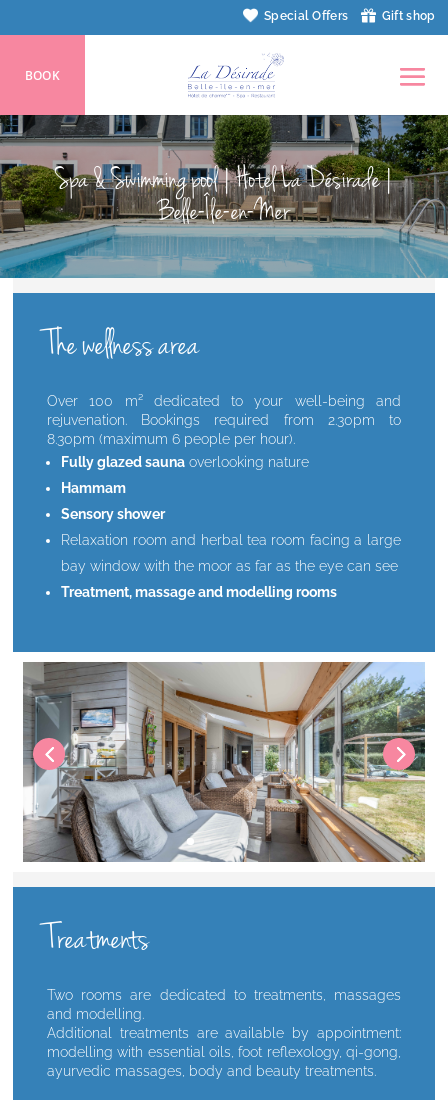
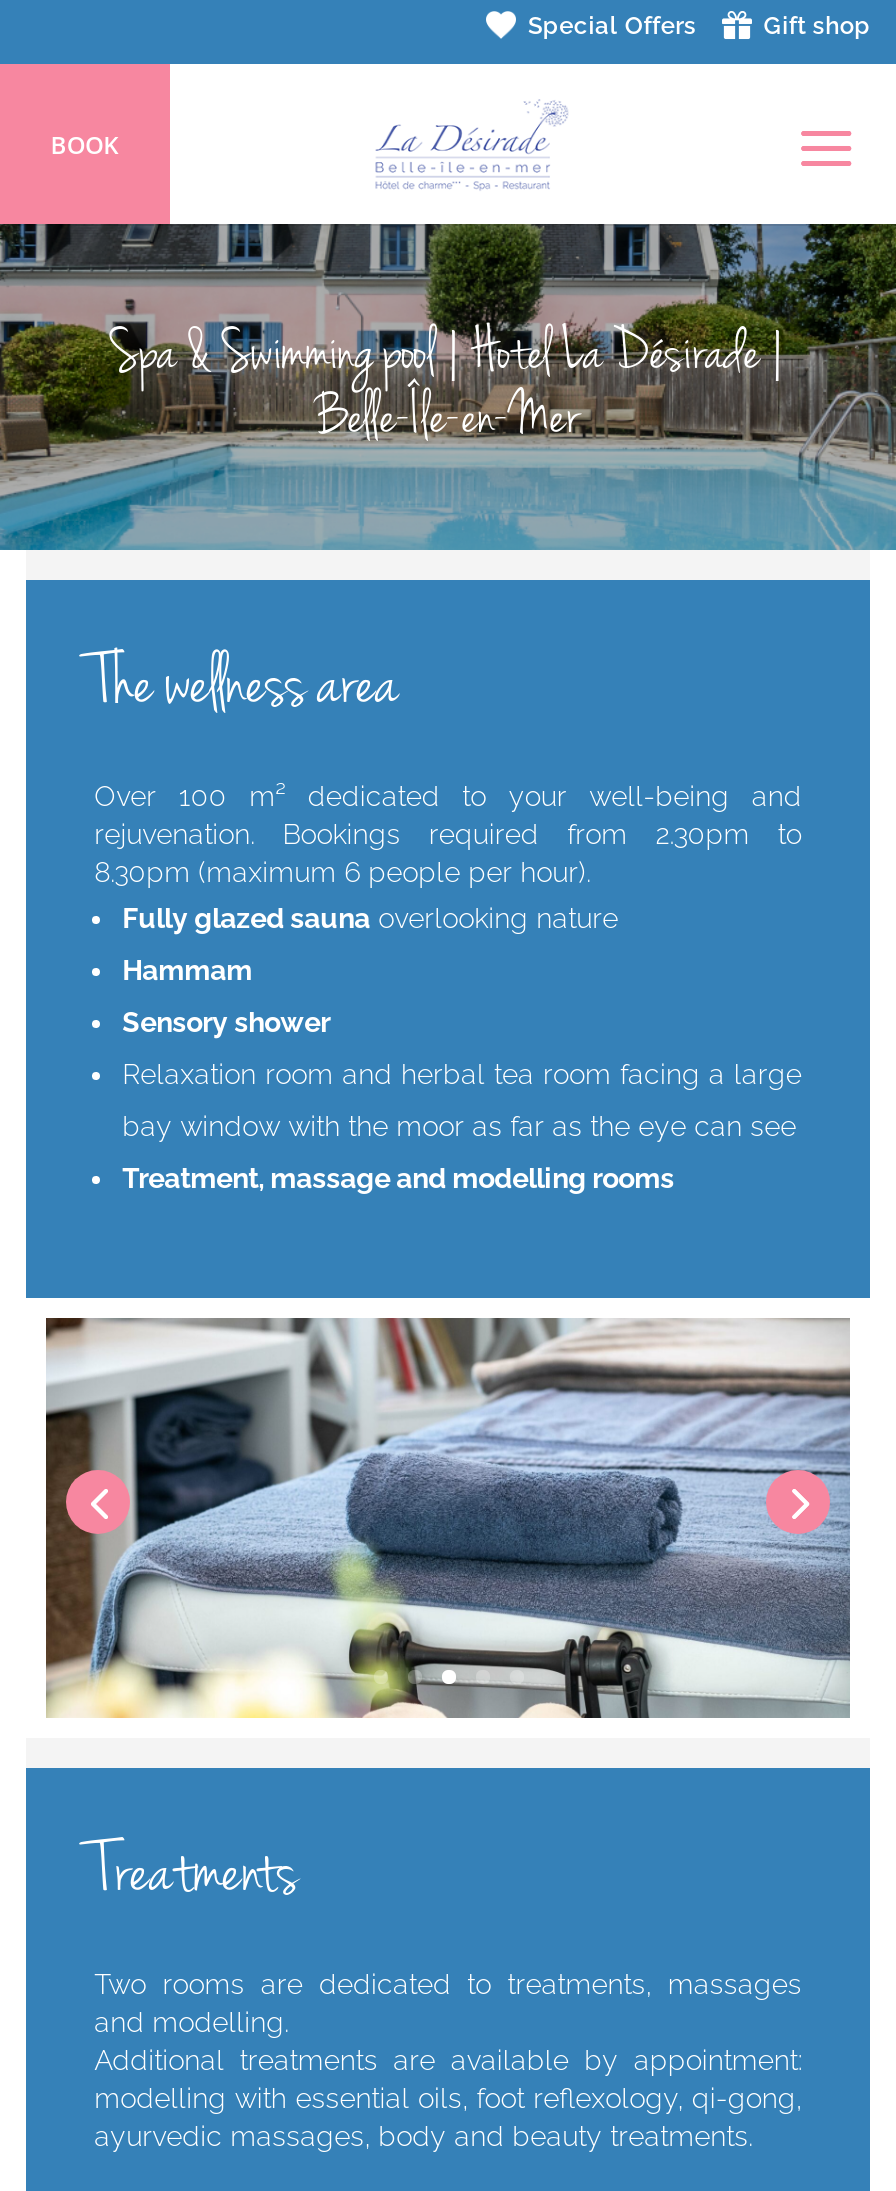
- [image]
+ [image]
